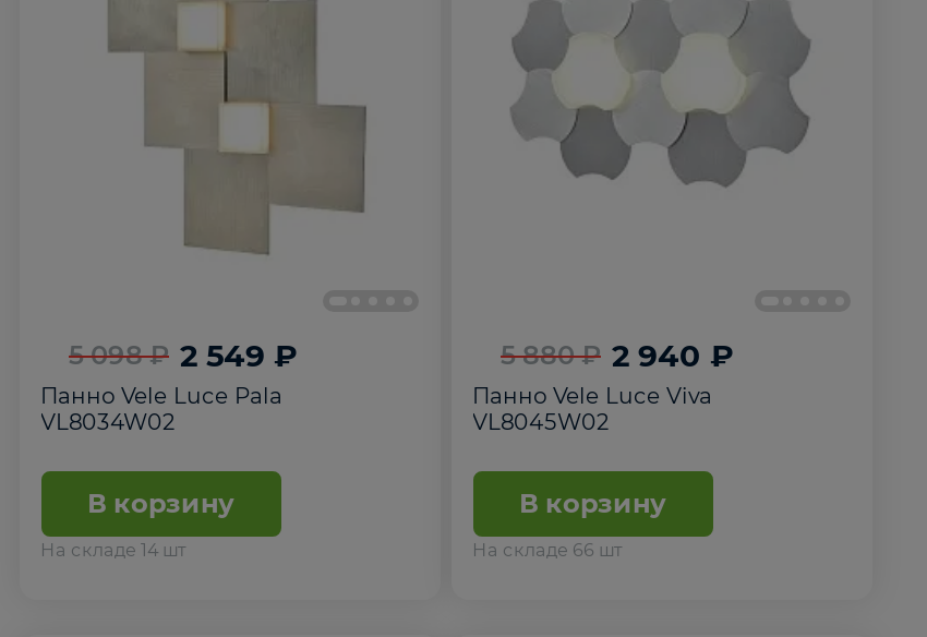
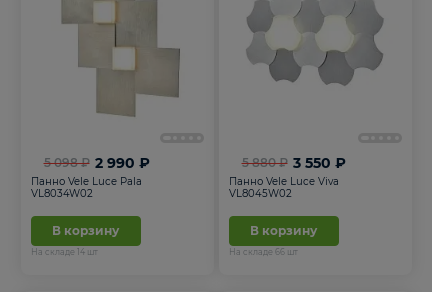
- 2 549 ₽
+ 2 990 ₽

- 5 880 ₽ 2 940 ₽
+ 5 880 ₽ 3 550 ₽
